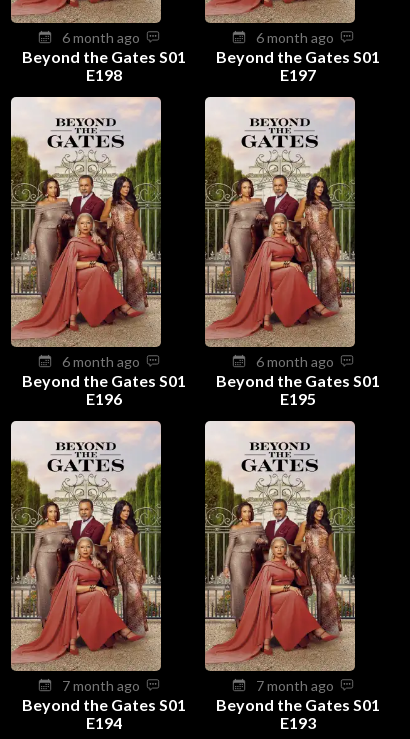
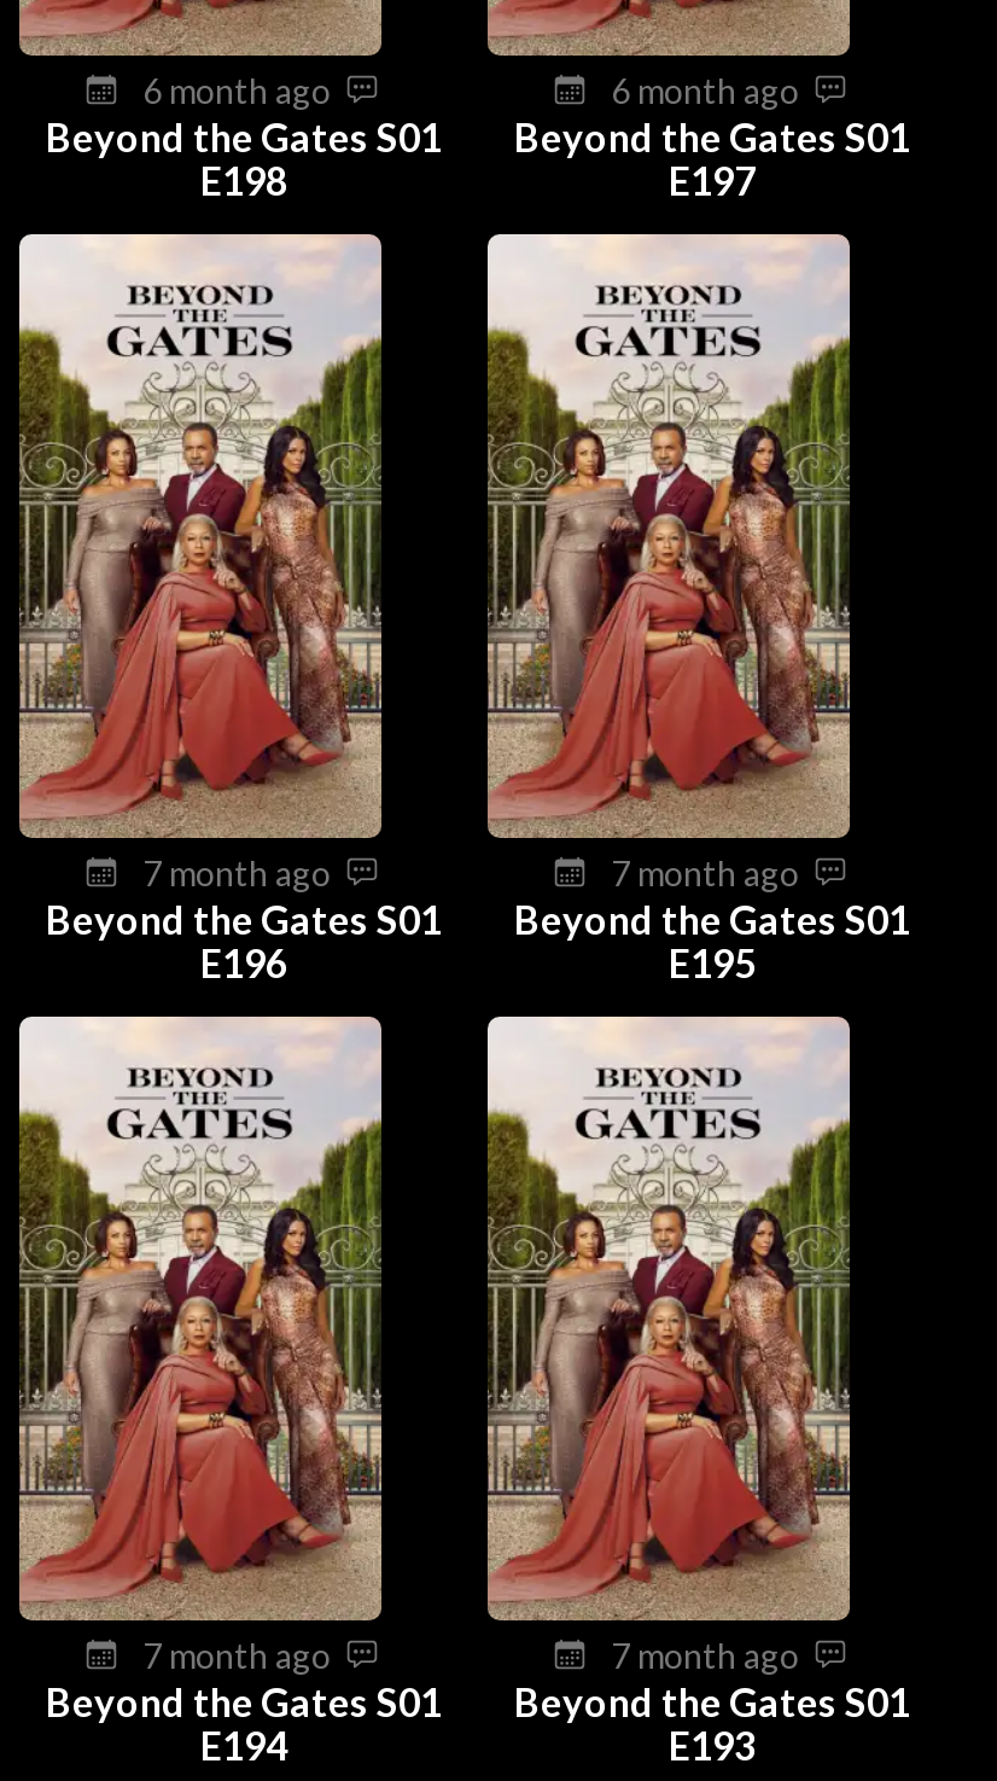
- 6 month ago
+ 7 month ago

- 6 month ago
+ 7 month ago
